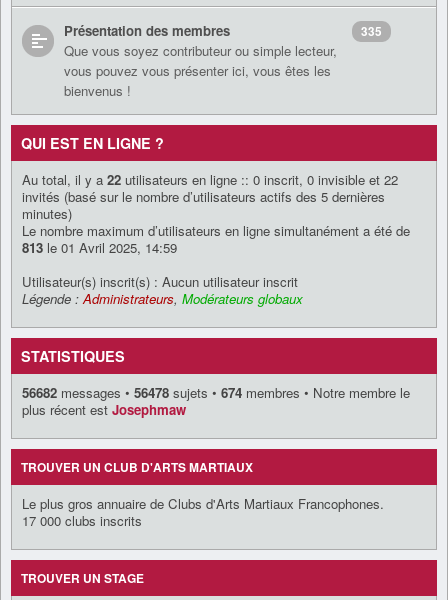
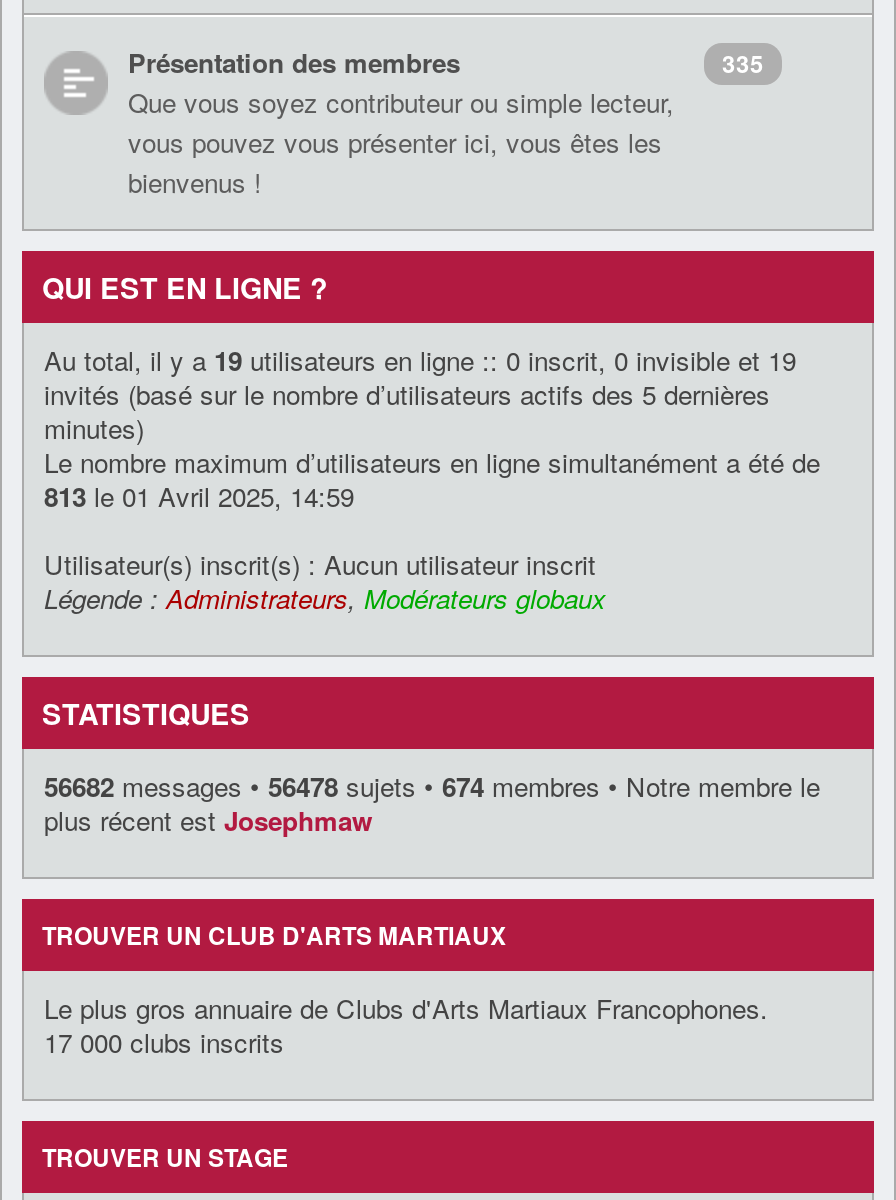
- Au total, il y a 22 utilisateurs en ligne :: 0 inscrit, 0 invisible et 22
+ Au total, il y a 19 utilisateurs en ligne :: 0 inscrit, 0 invisible et 19
